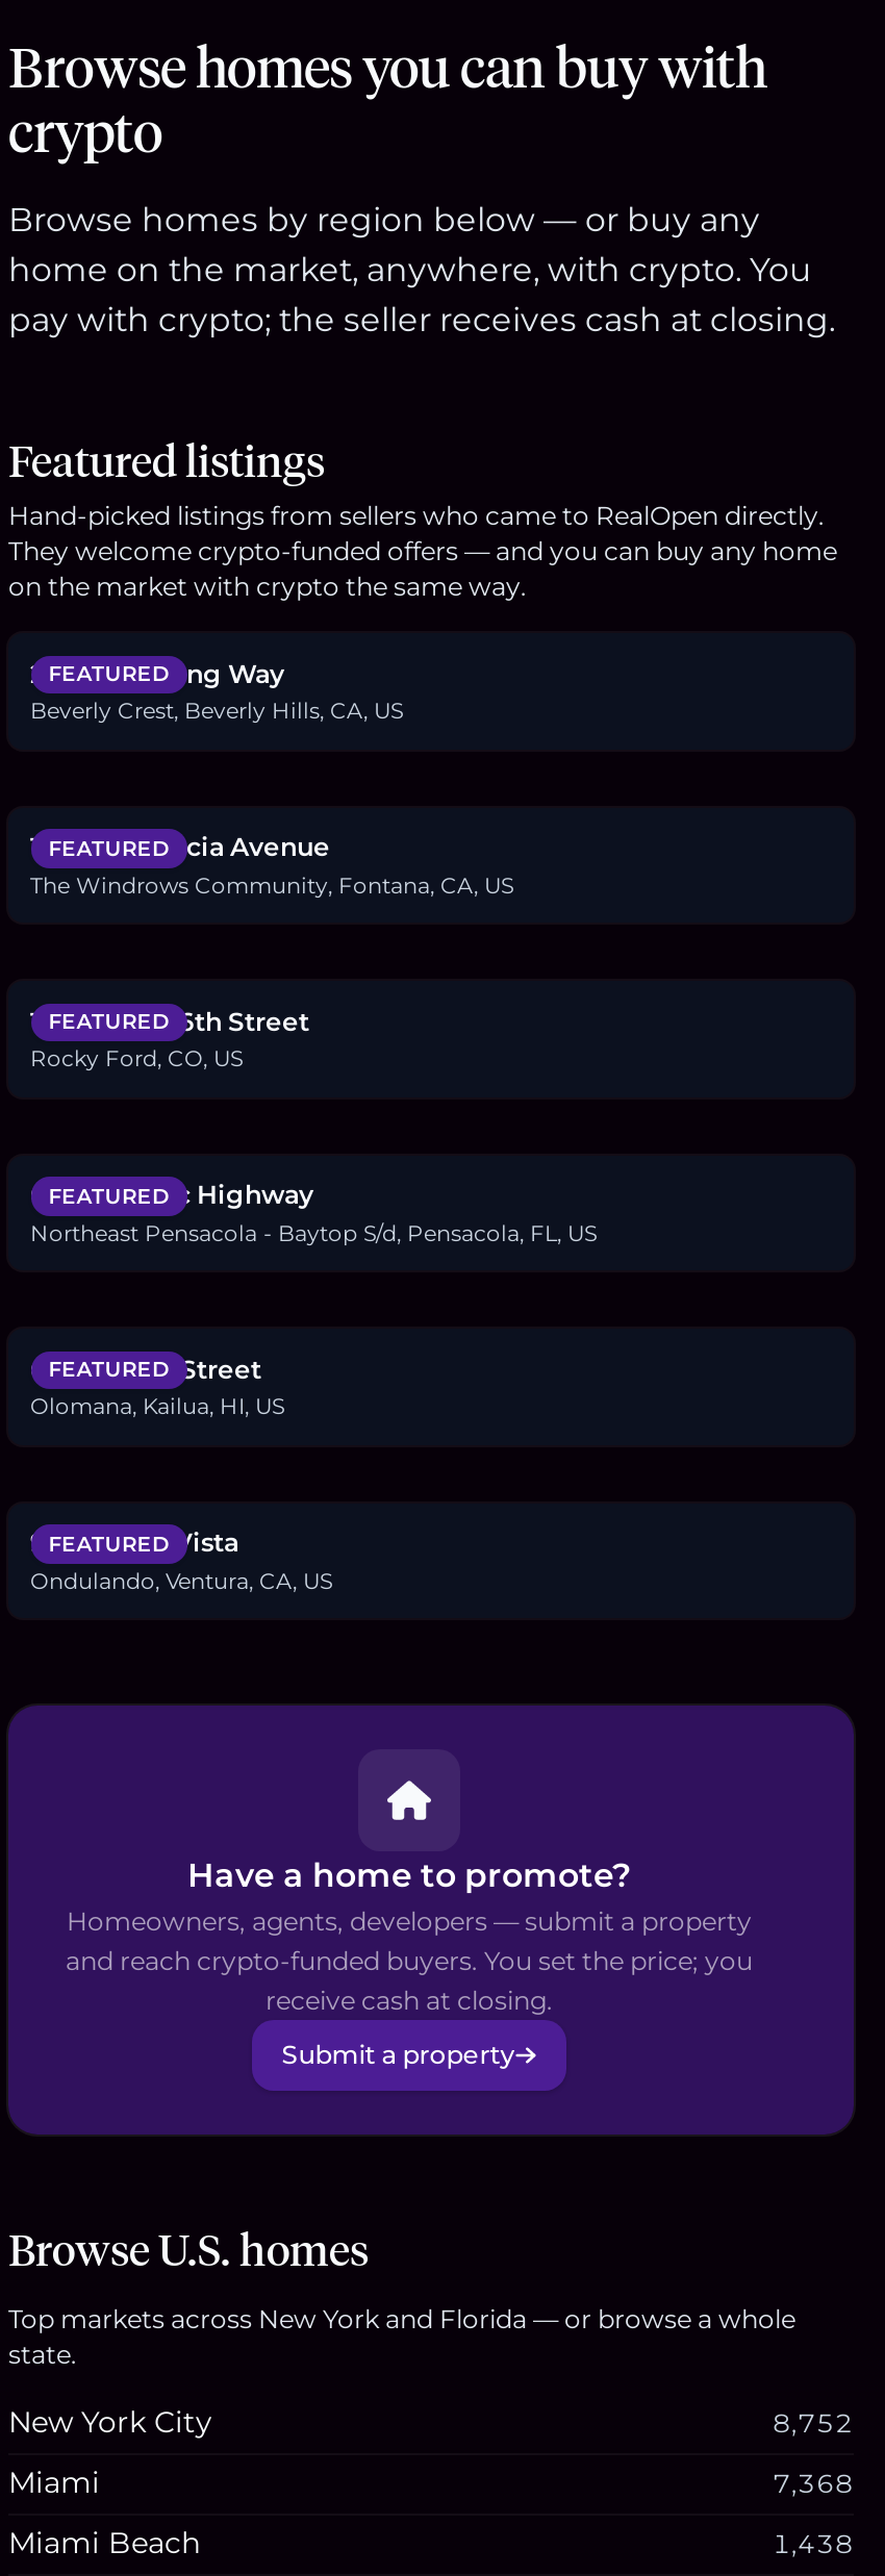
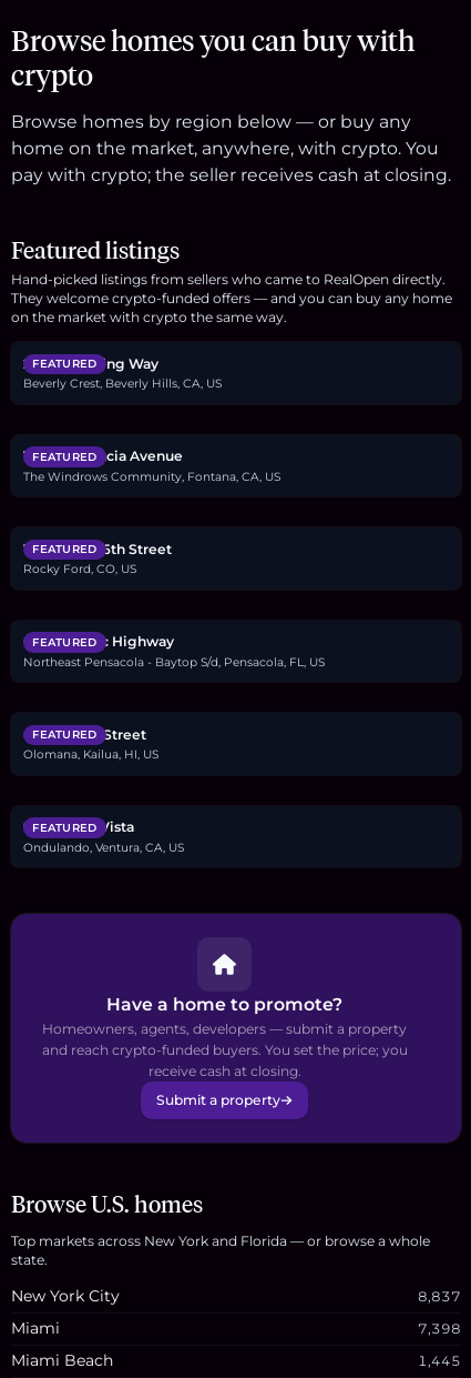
- 8,752
+ 8,837

- 7,368
+ 7,398

- 1,438
+ 1,445
